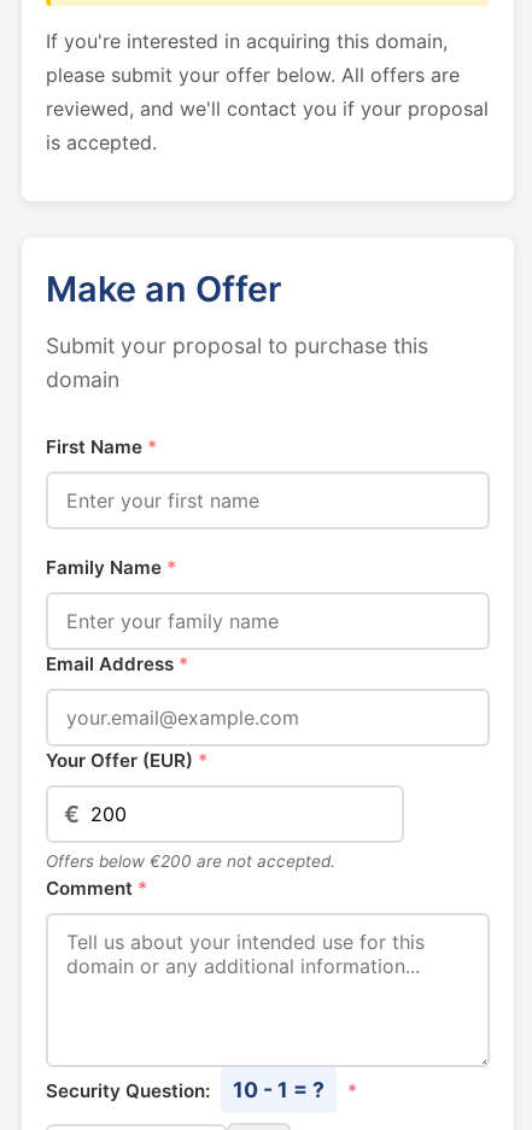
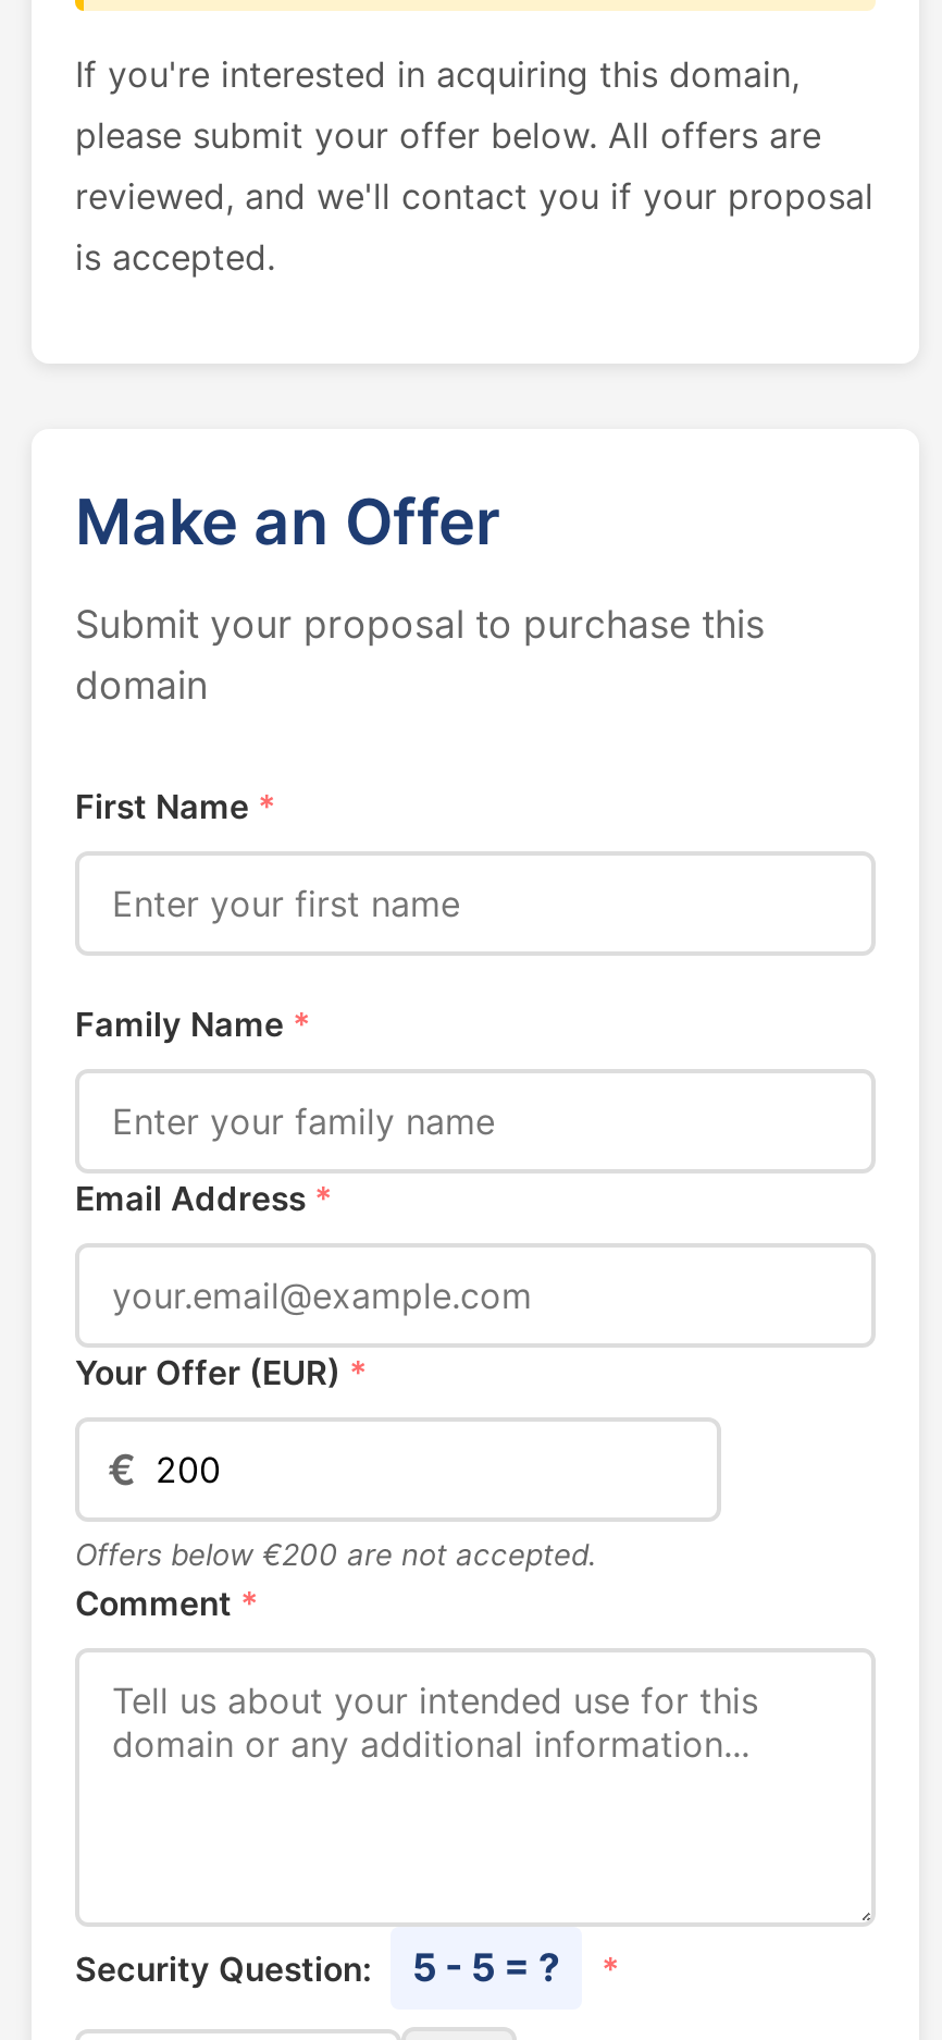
- 10 - 1 = ?
+ 5 - 5 = ?
